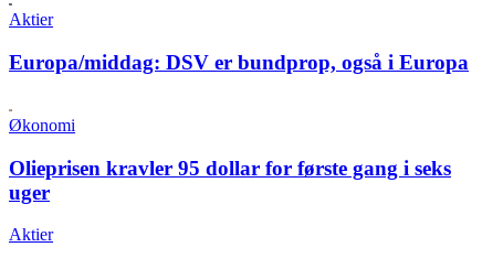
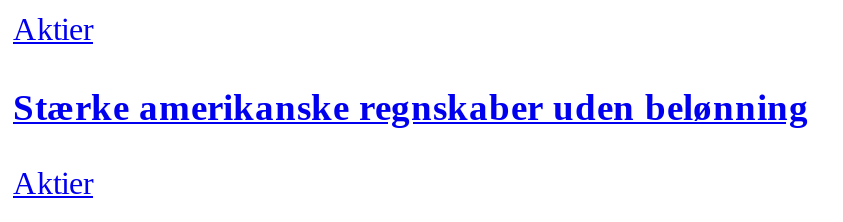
- Europa/middag: DSV er bundprop, også i Europa
- Økonomi
- Olieprisen kravler 95 dollar for første gang i seks
- uger
+ Stærke amerikanske regnskaber uden belønning
